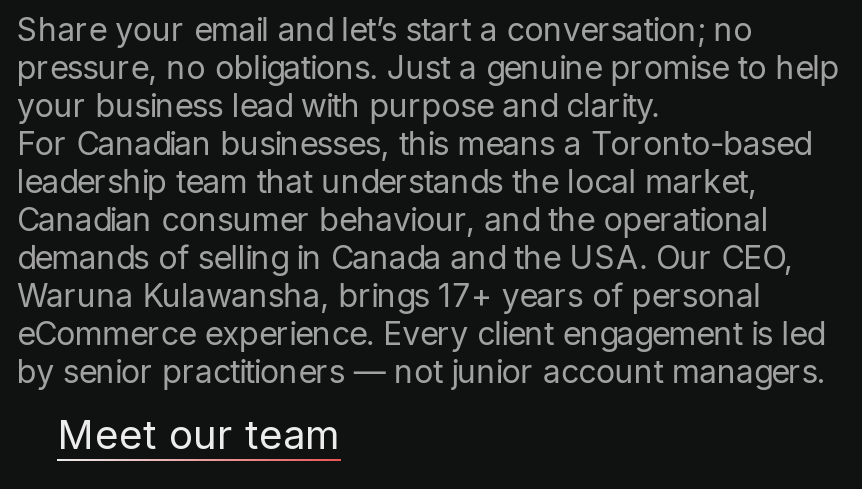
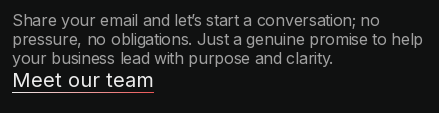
- For Canadian businesses, this means a Toronto-based
- leadership team that understands the local market,
- Canadian consumer behaviour, and the operational
- demands of selling in Canada and the USA. Our CEO,
- Waruna Kulawansha, brings 17+ years of personal
- eCommerce experience. Every client engagement is led
- by senior practitioners — not junior account managers.
